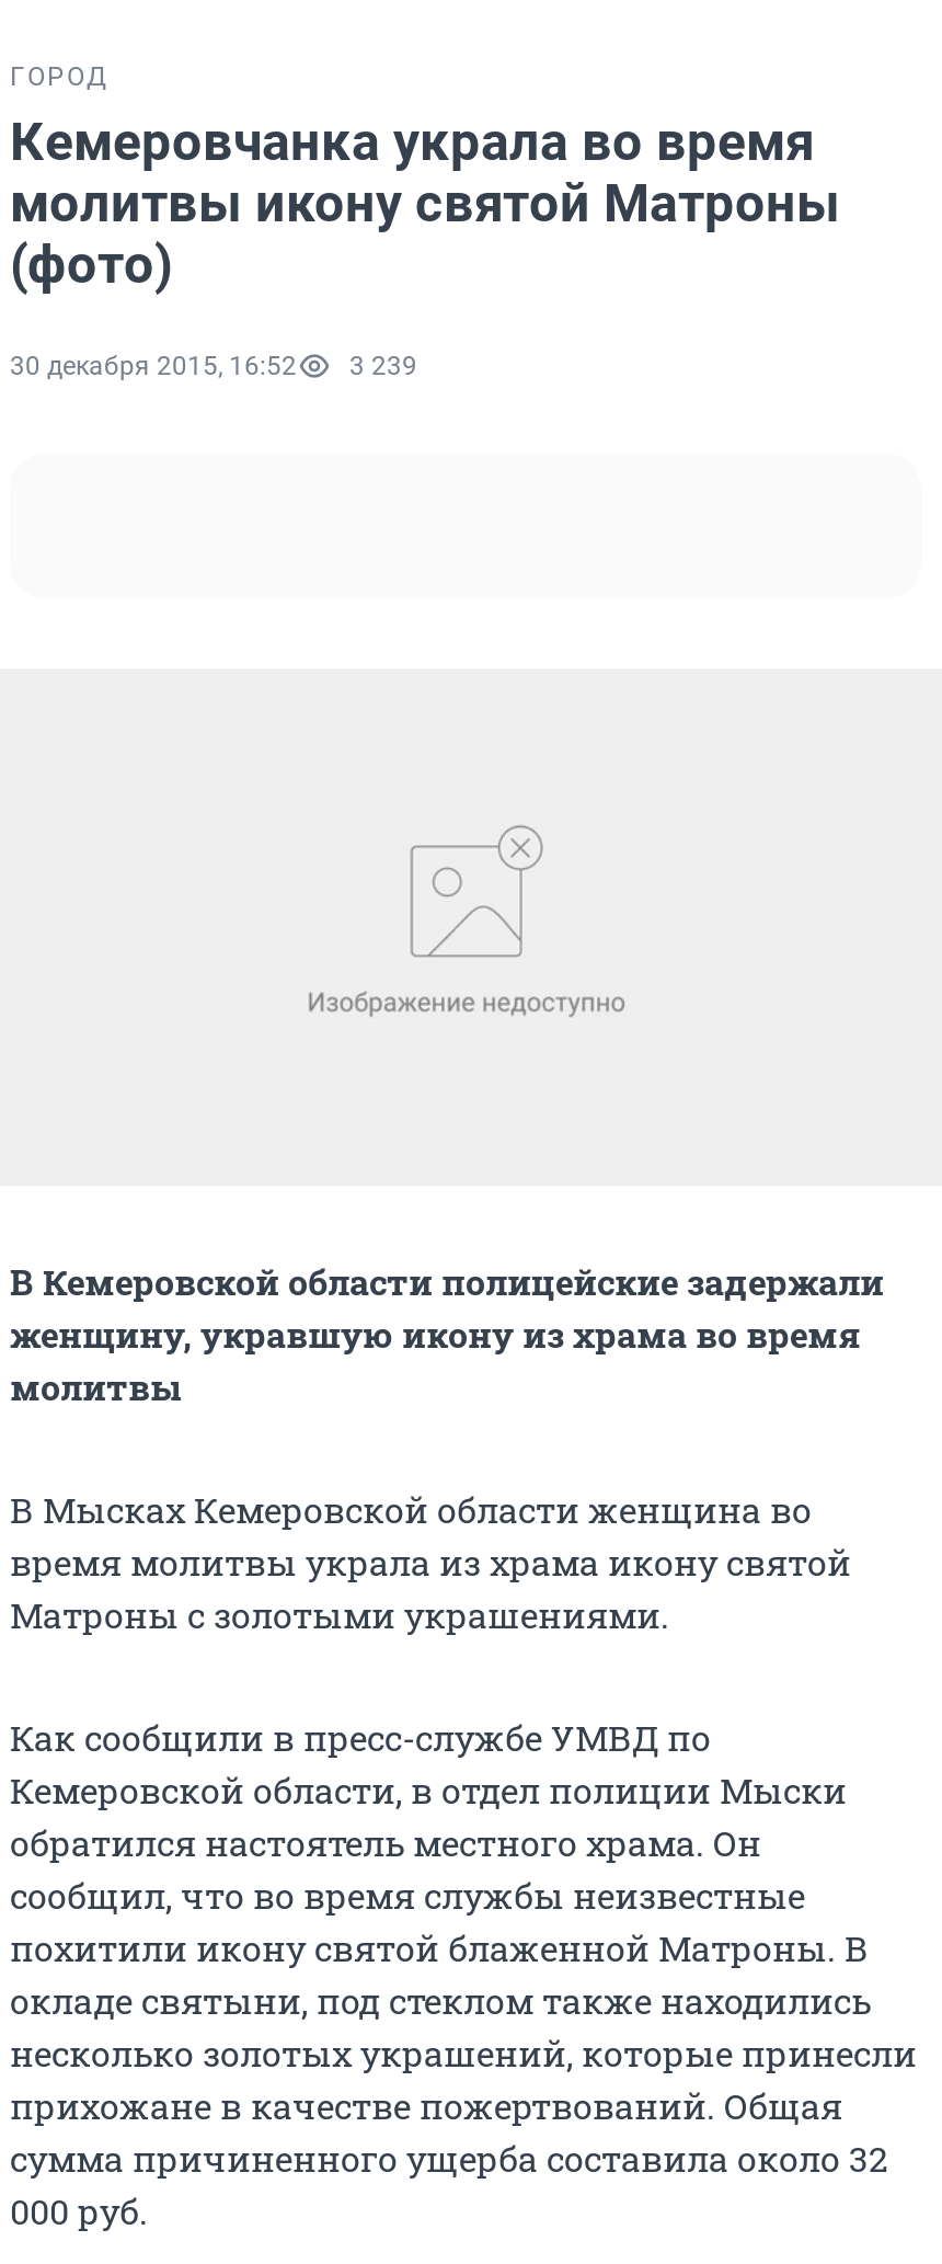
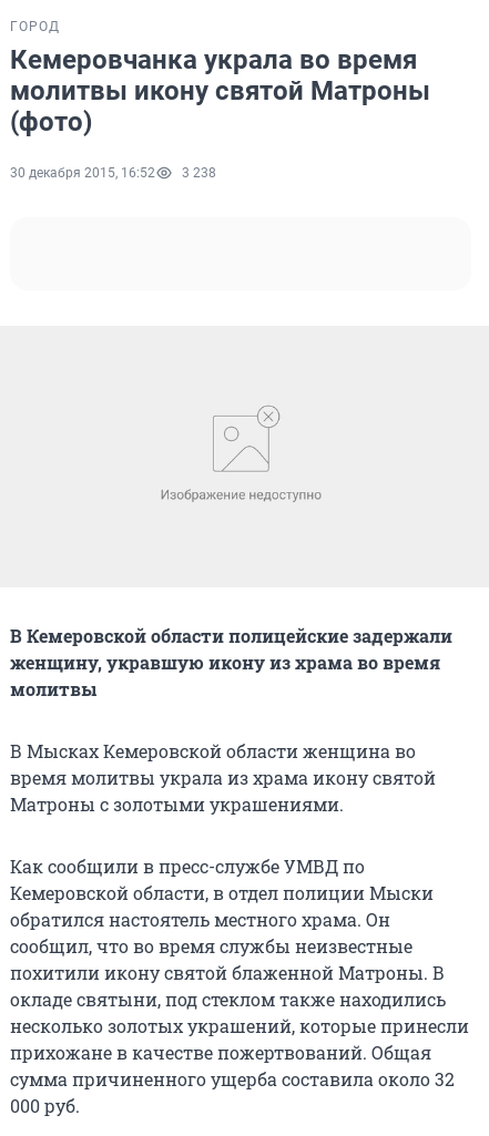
- 30 декабря 2015, 16:52 3 239
+ 30 декабря 2015, 16:52 3 238
